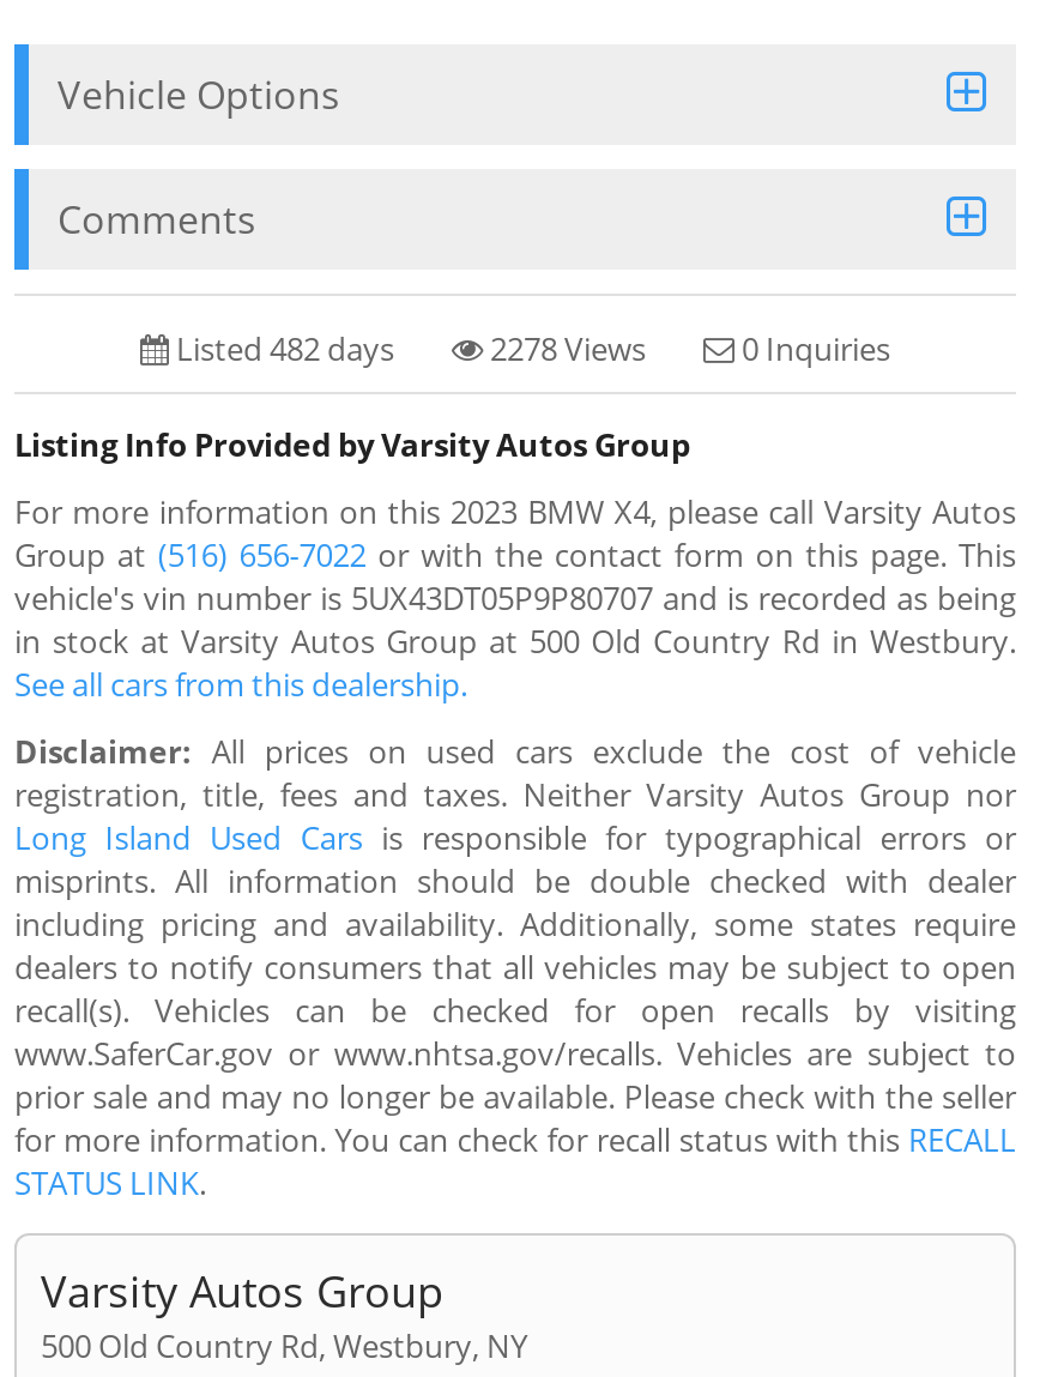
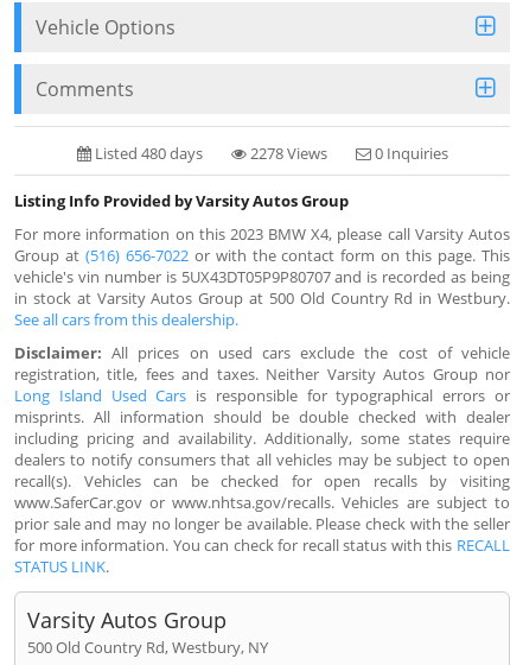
- Listed 482 days
+ Listed 480 days
